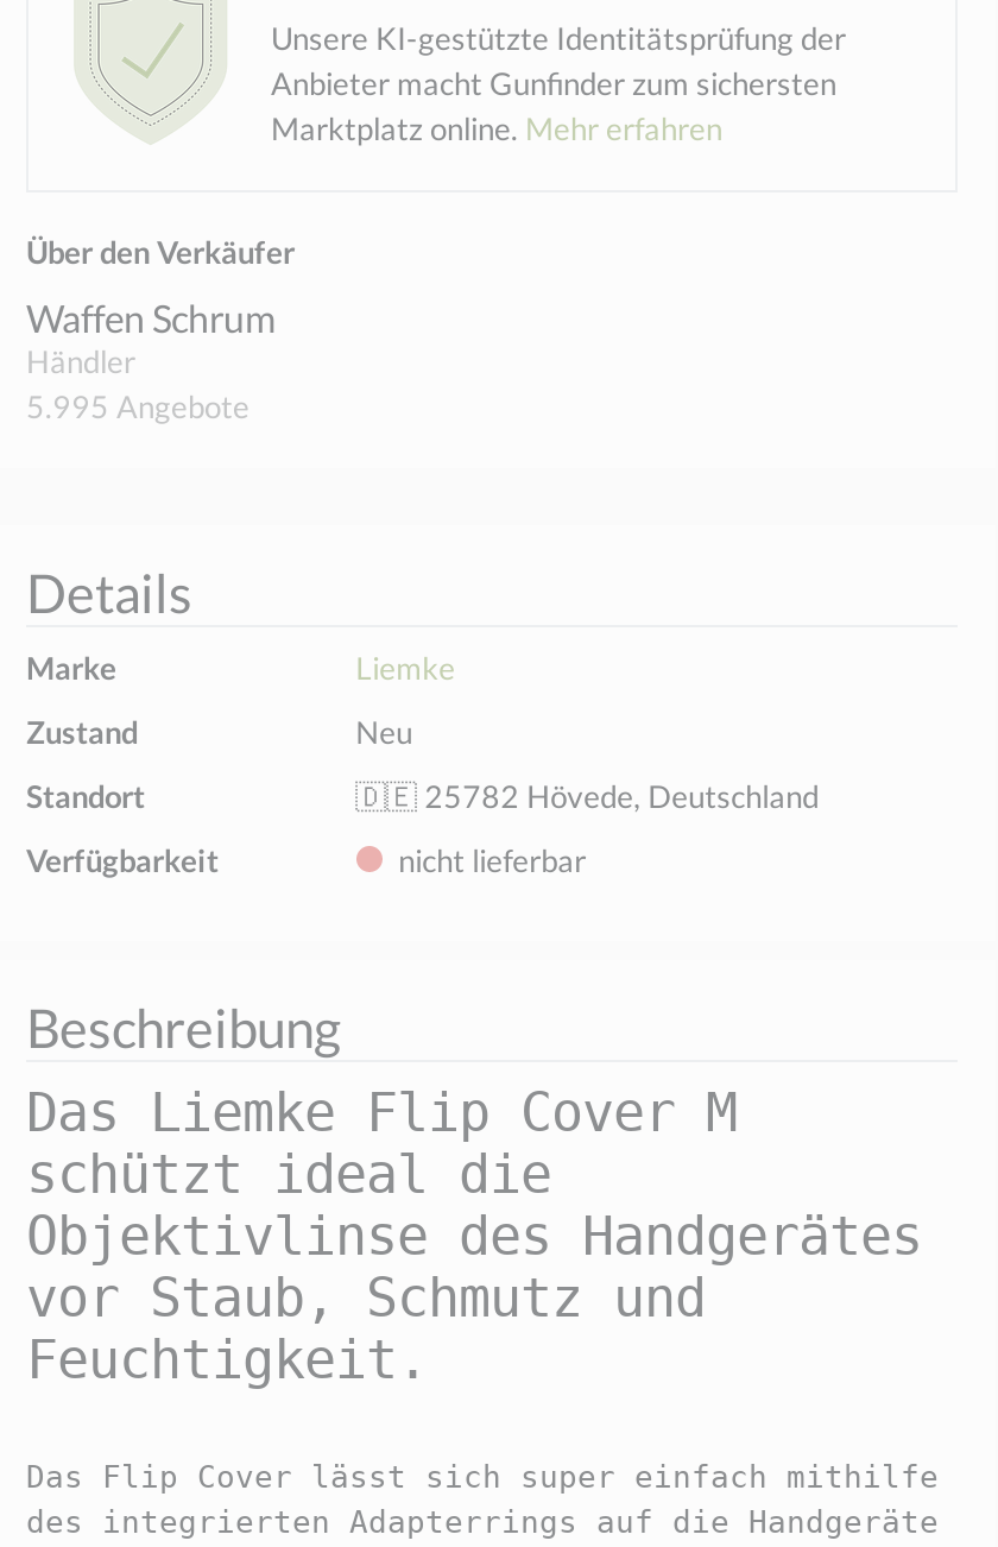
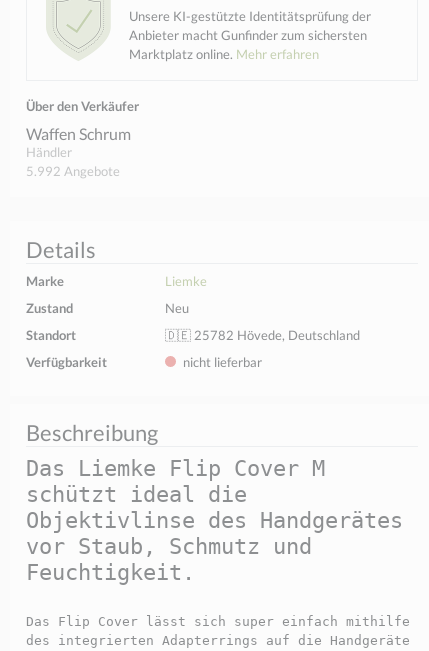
- 5.995 Angebote
+ 5.992 Angebote
